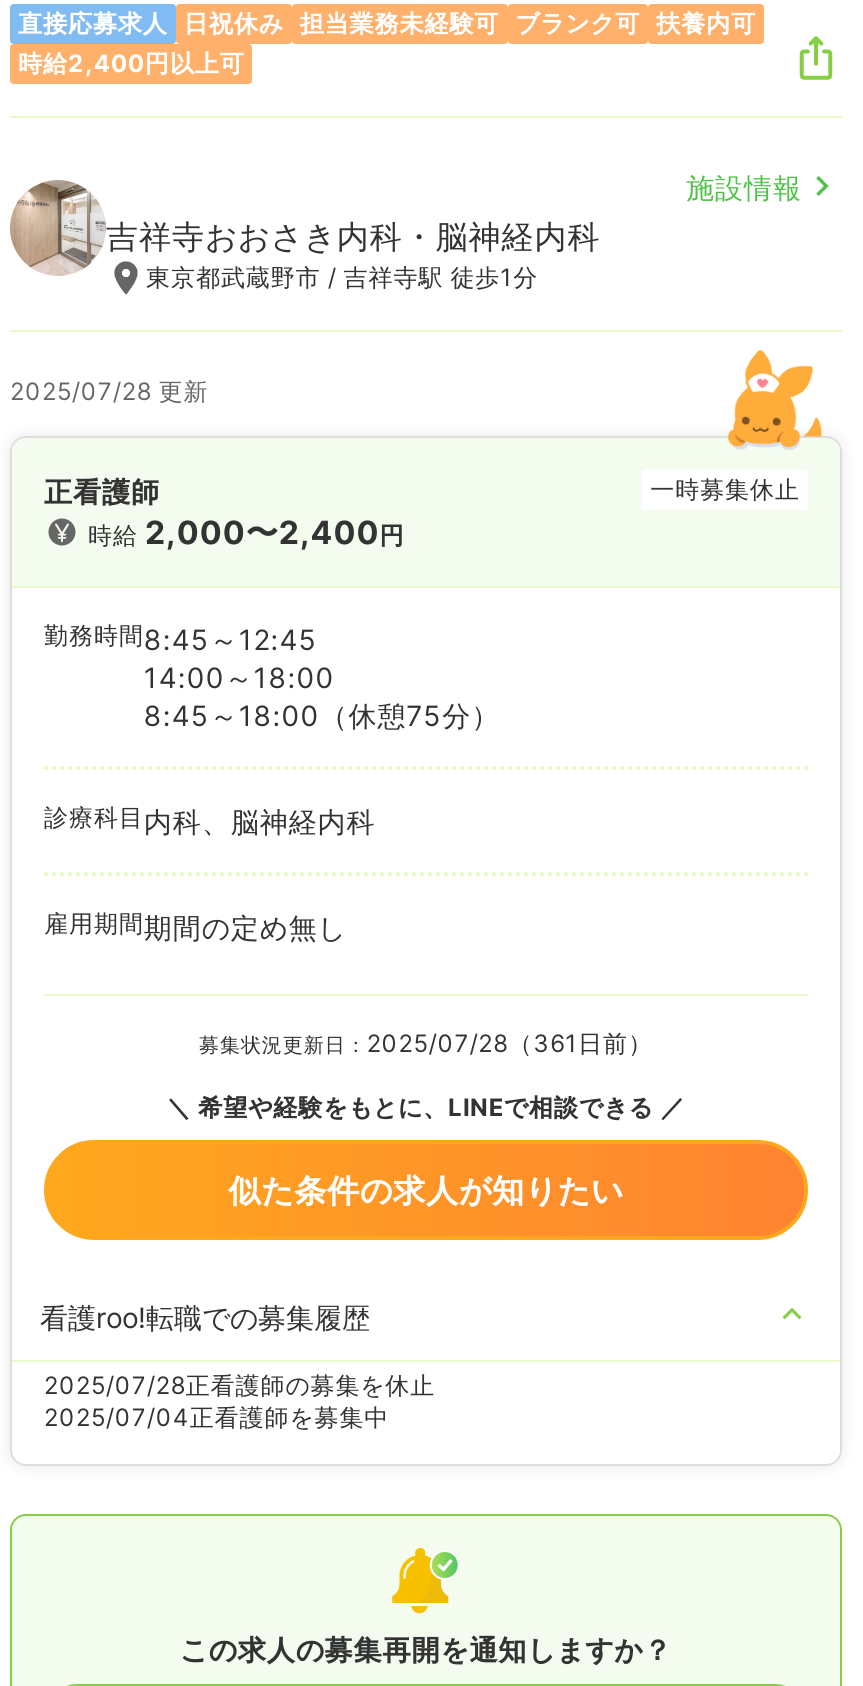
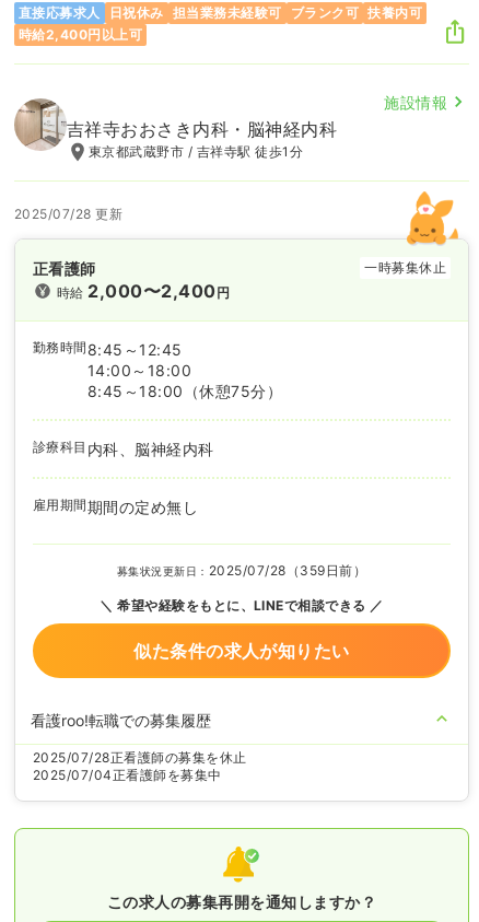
- 募集状況更新日：2025/07/28（361日前）
+ 募集状況更新日：2025/07/28（359日前）
